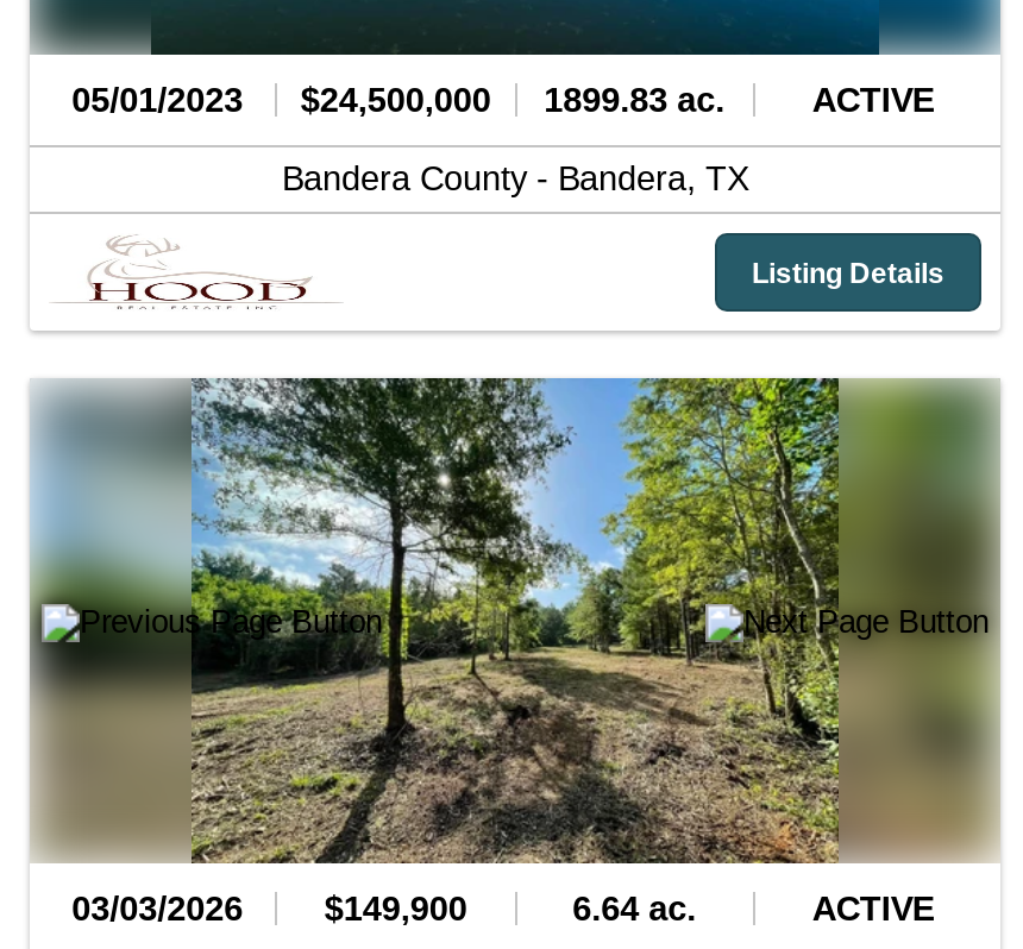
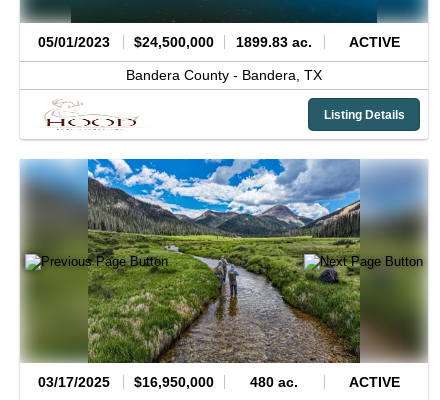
- [image]
- 03/03/2026
+ [image]
+ 03/17/2025

- $149,900
+ $16,950,000

- 6.64 ac.
+ 480 ac.
